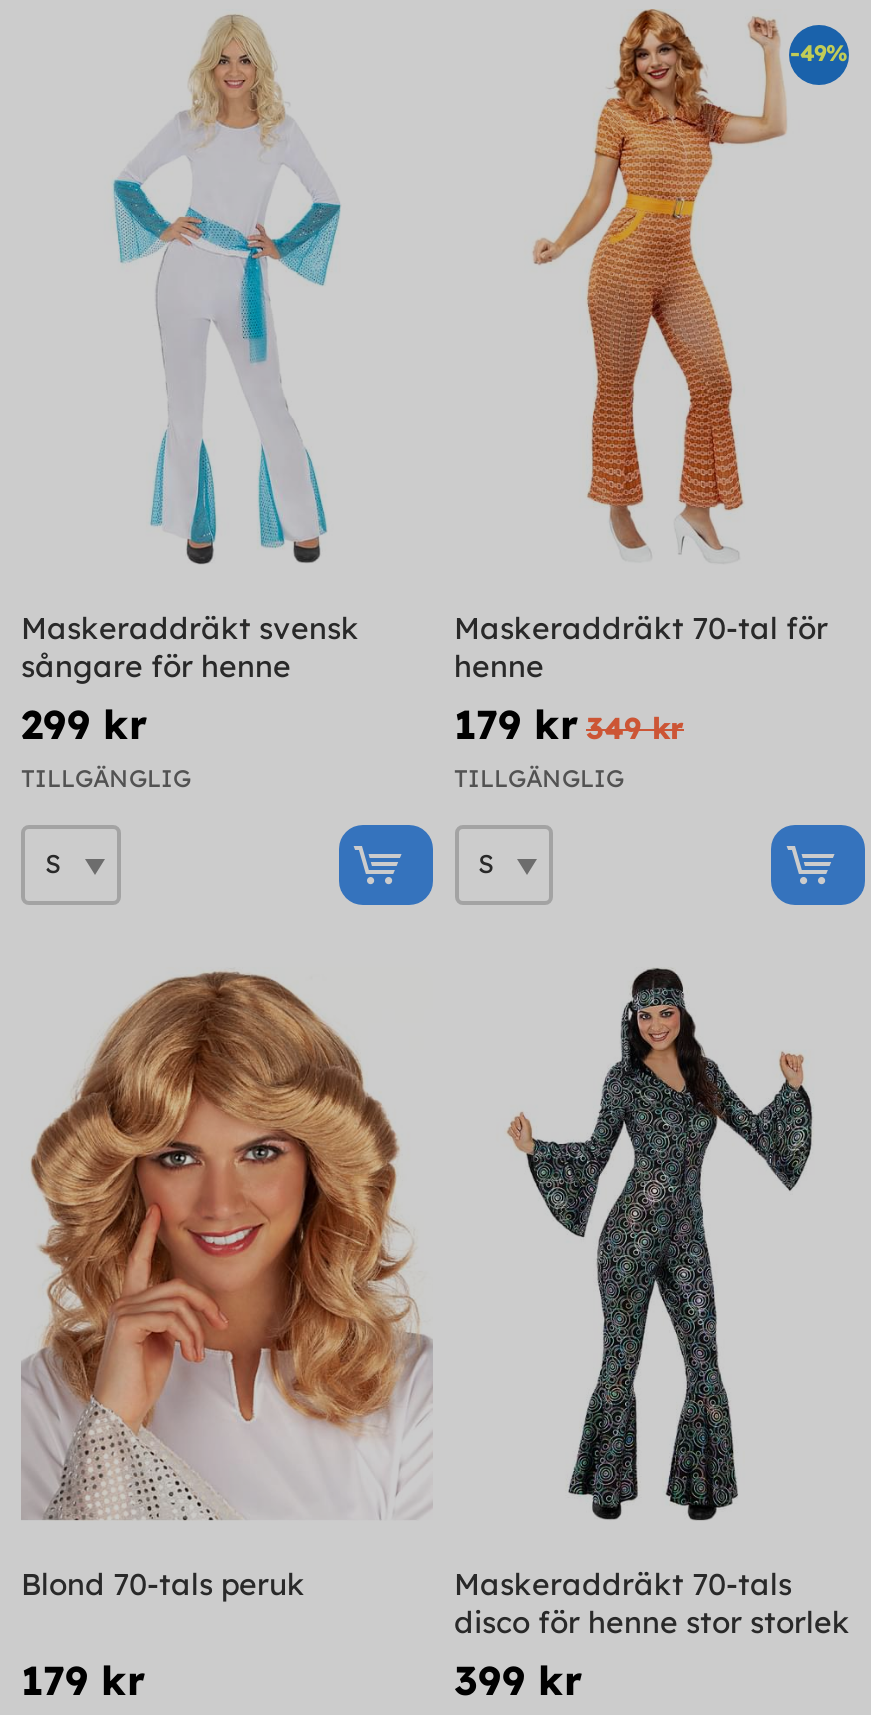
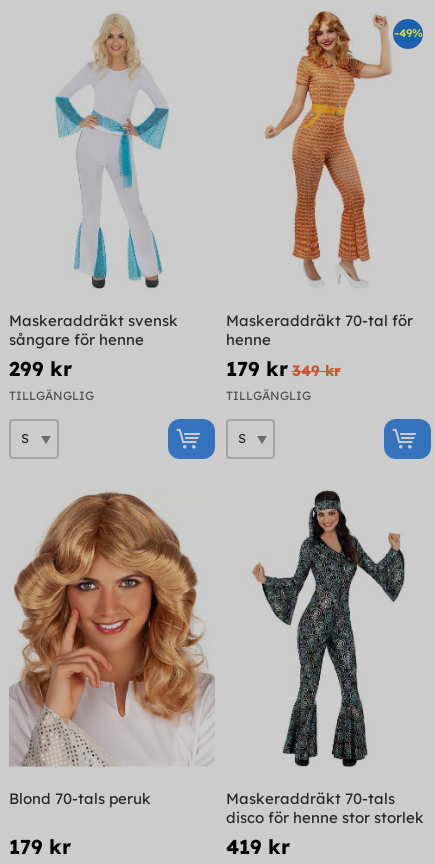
- 399 kr
+ 419 kr
